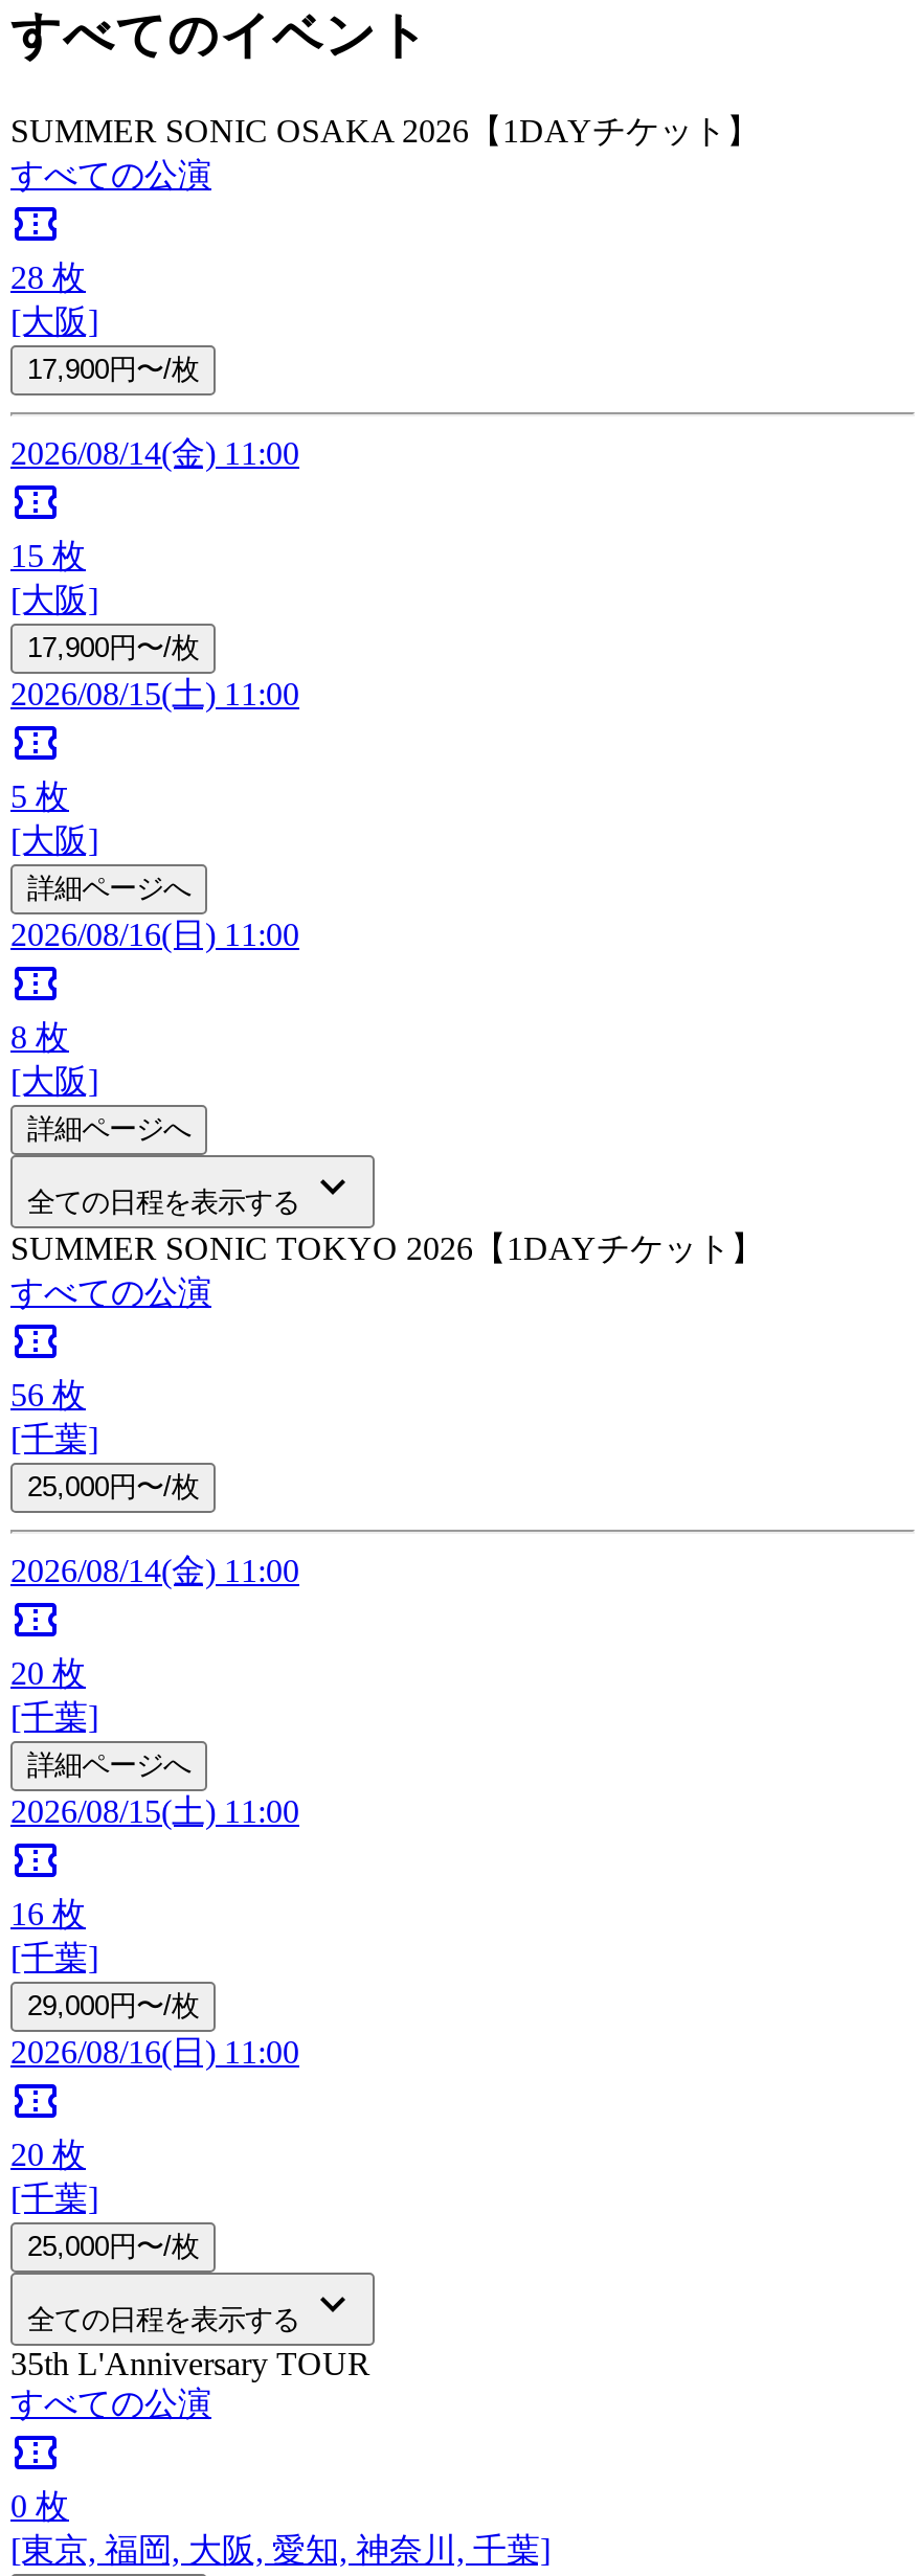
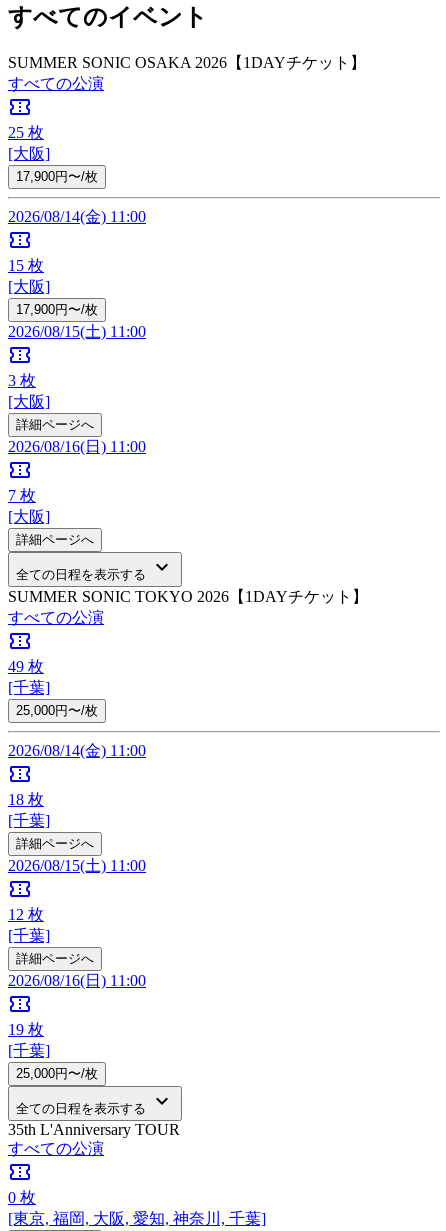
- 28枚
+ 25枚

- 5枚
+ 3枚

- 8枚
+ 7枚

- 56枚
+ 49枚

- 20枚
+ 18枚

- 16枚
+ 12枚

- 29,000円〜/枚
+ 詳細ページへ

- 20枚
+ 19枚
